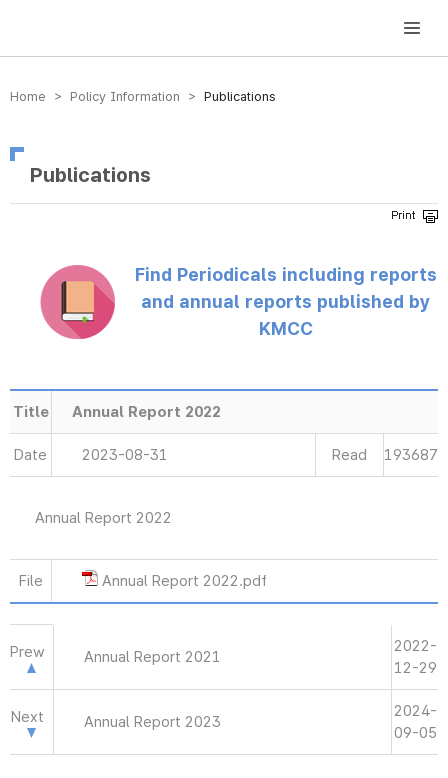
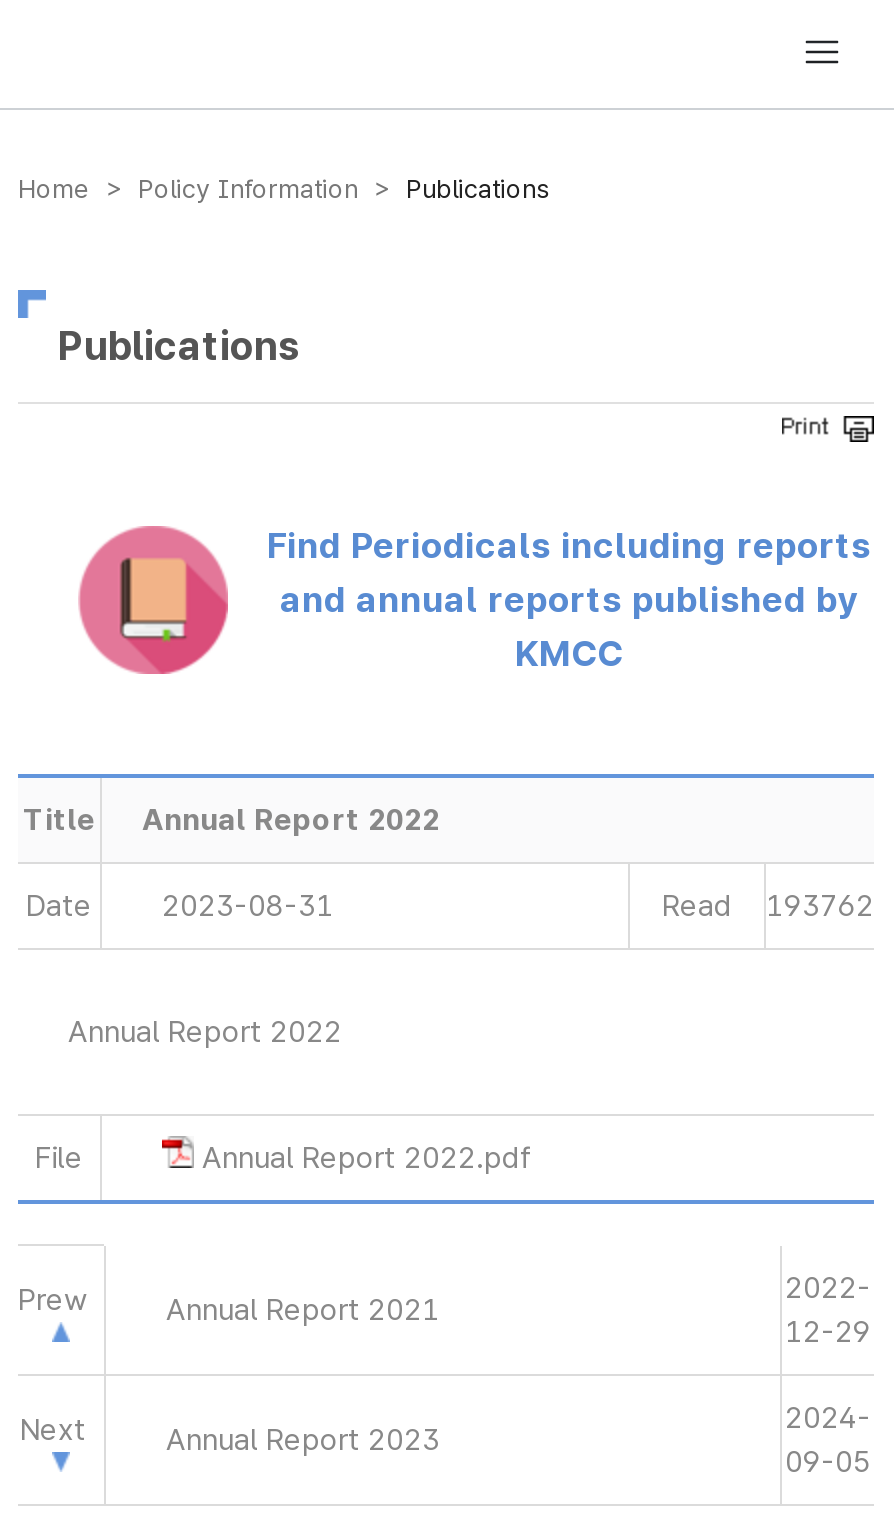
- Read 193687
+ Read 193762
